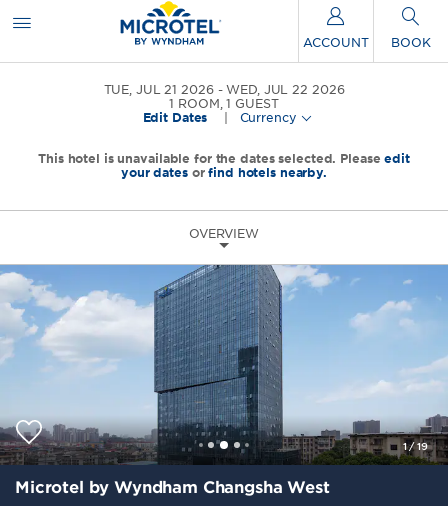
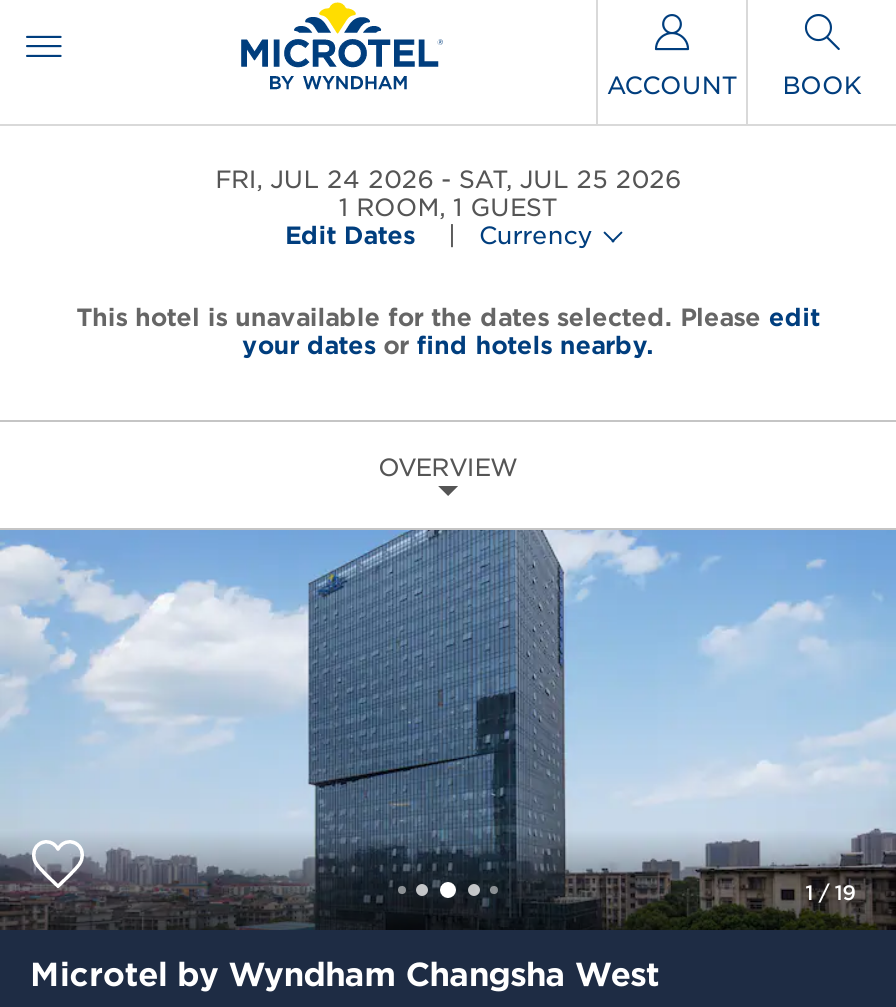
- TUE, JUL 21 2026
+ FRI, JUL 24 2026

- WED, JUL 22 2026
+ SAT, JUL 25 2026
